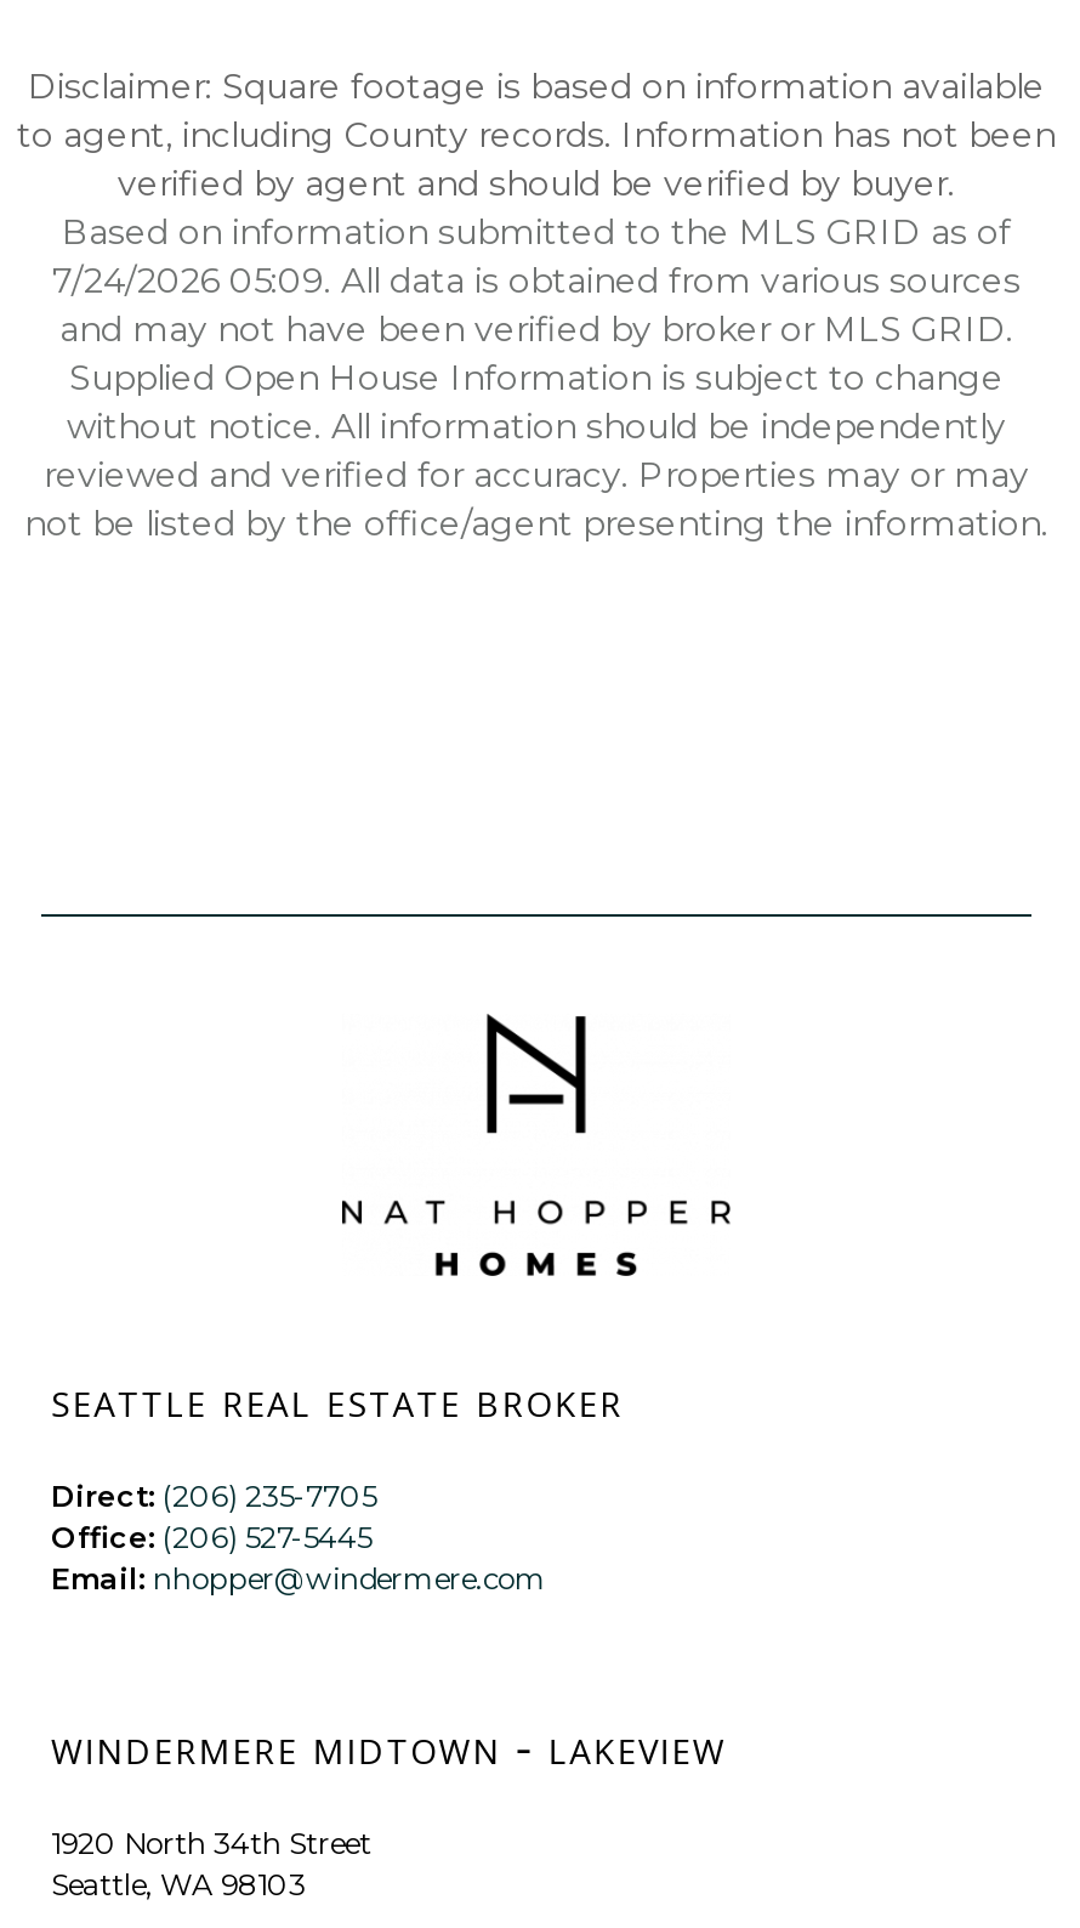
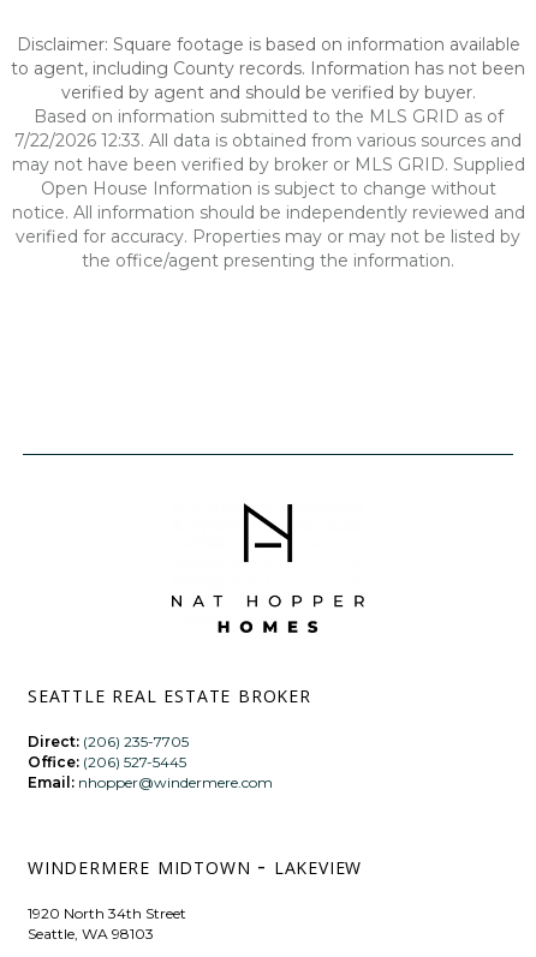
- 7/24/2026 05:09. All data is obtained from various sources
- and may not have been verified by broker or MLS GRID.
- Supplied Open House Information is subject to change
- without notice. All information should be independently
- reviewed and verified for accuracy. Properties may or may
- not be listed by the office/agent presenting the information.
+ 7/22/2026 12:33. All data is obtained from various sources and
+ may not have been verified by broker or MLS GRID. Supplied
+ Open House Information is subject to change without
+ notice. All information should be independently reviewed and
+ verified for accuracy. Properties may or may not be listed by
+ the office/agent presenting the information.
